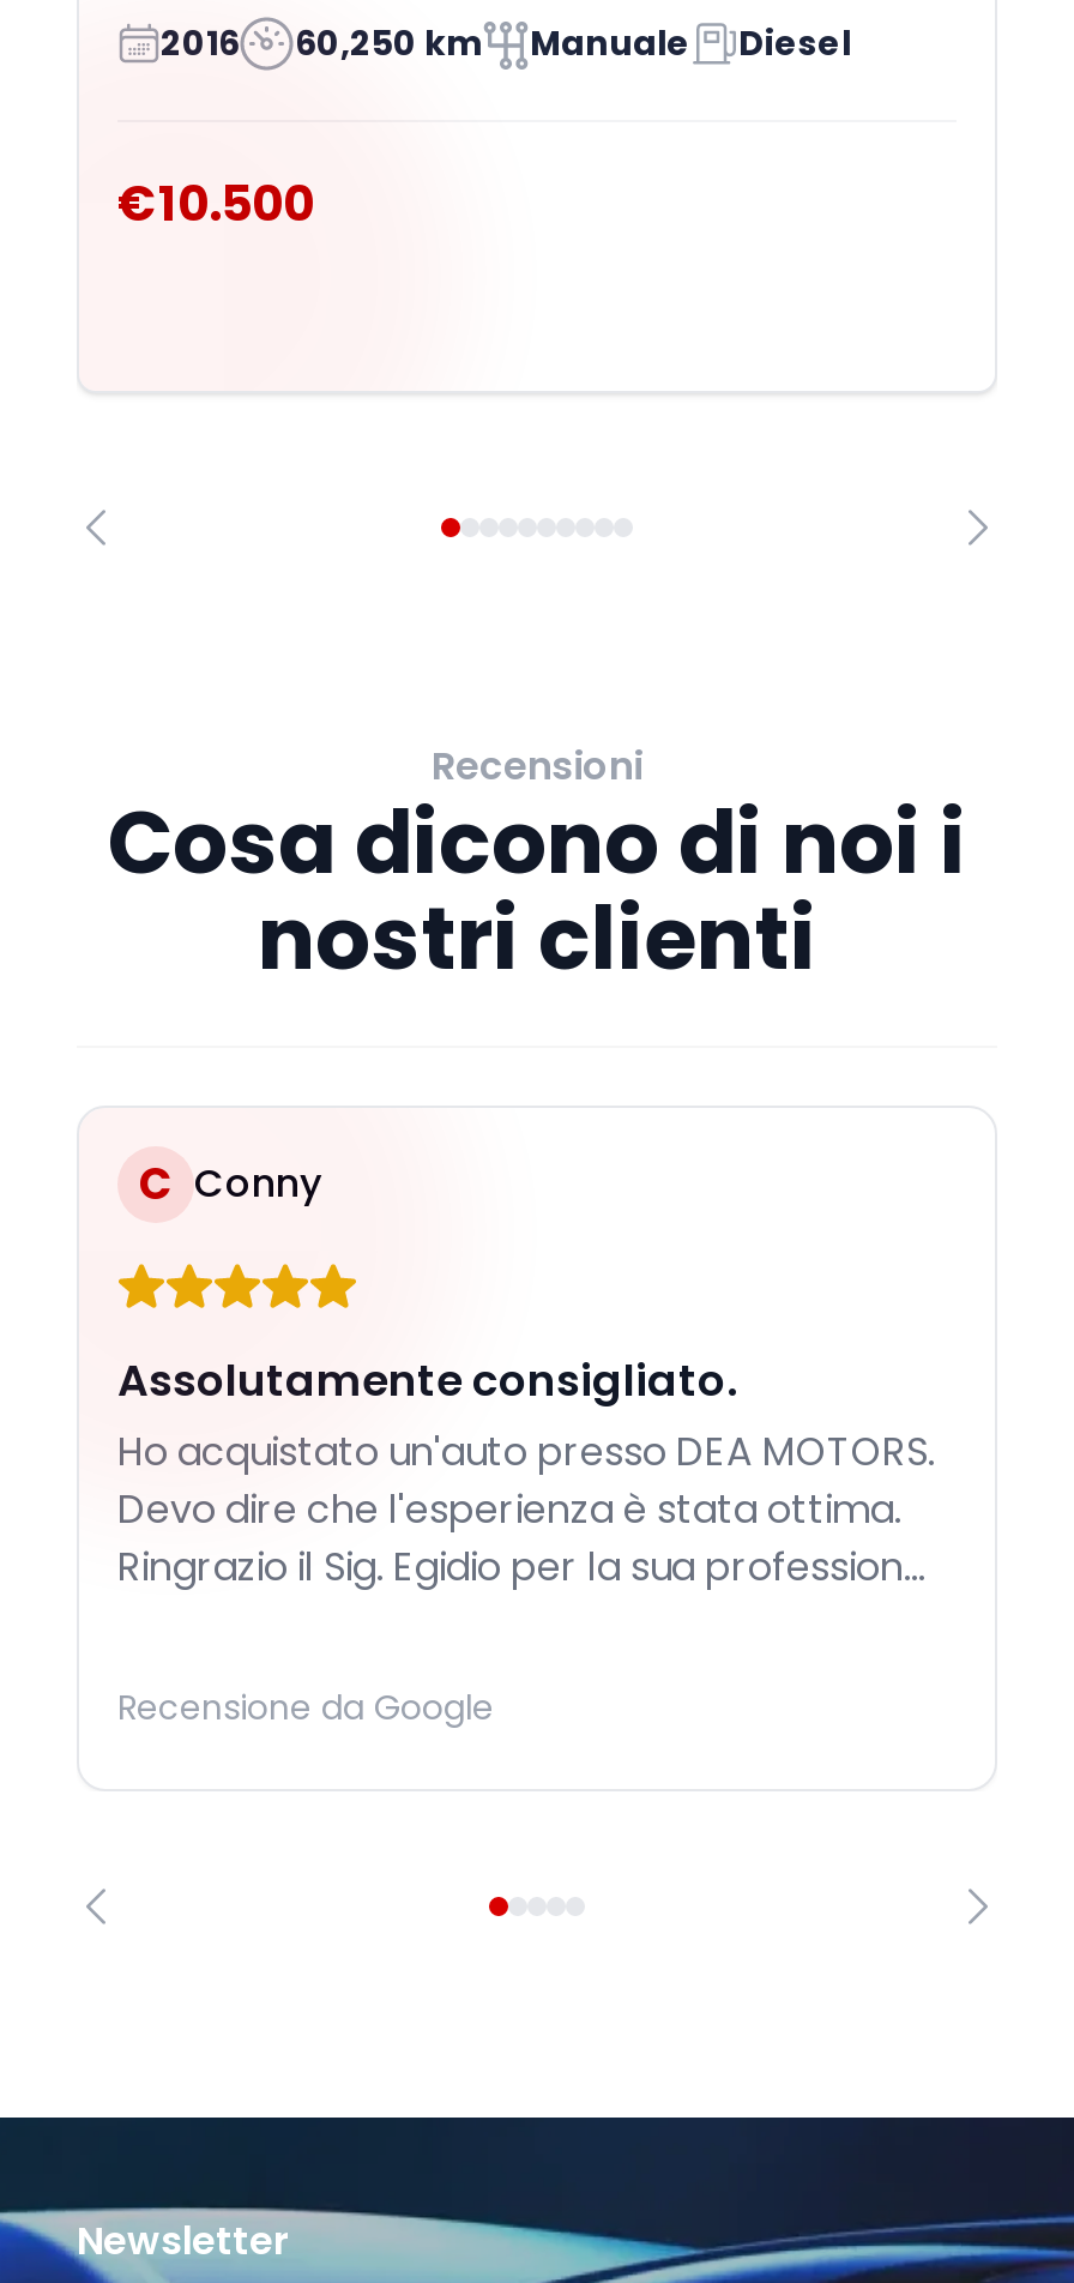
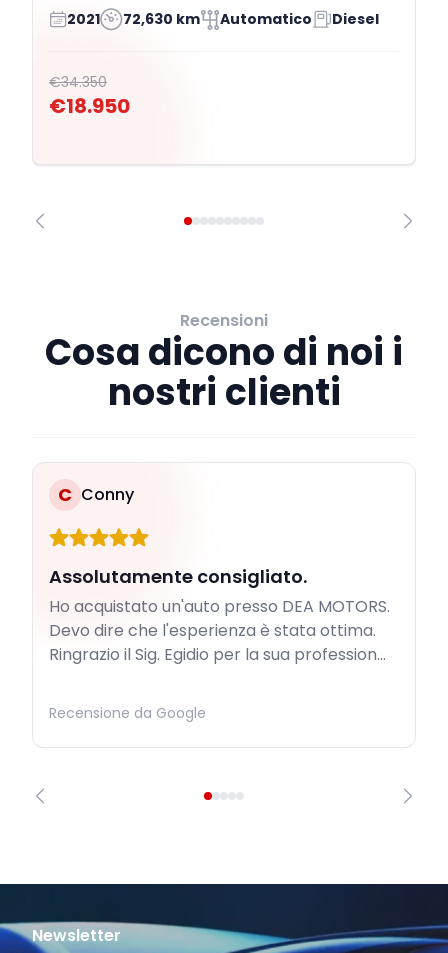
- 2016
- 60,250 km
- Manuale
+ 2021
+ 72,630 km
+ Automatico

- €10.500
+ €34.350
+ €18.950
